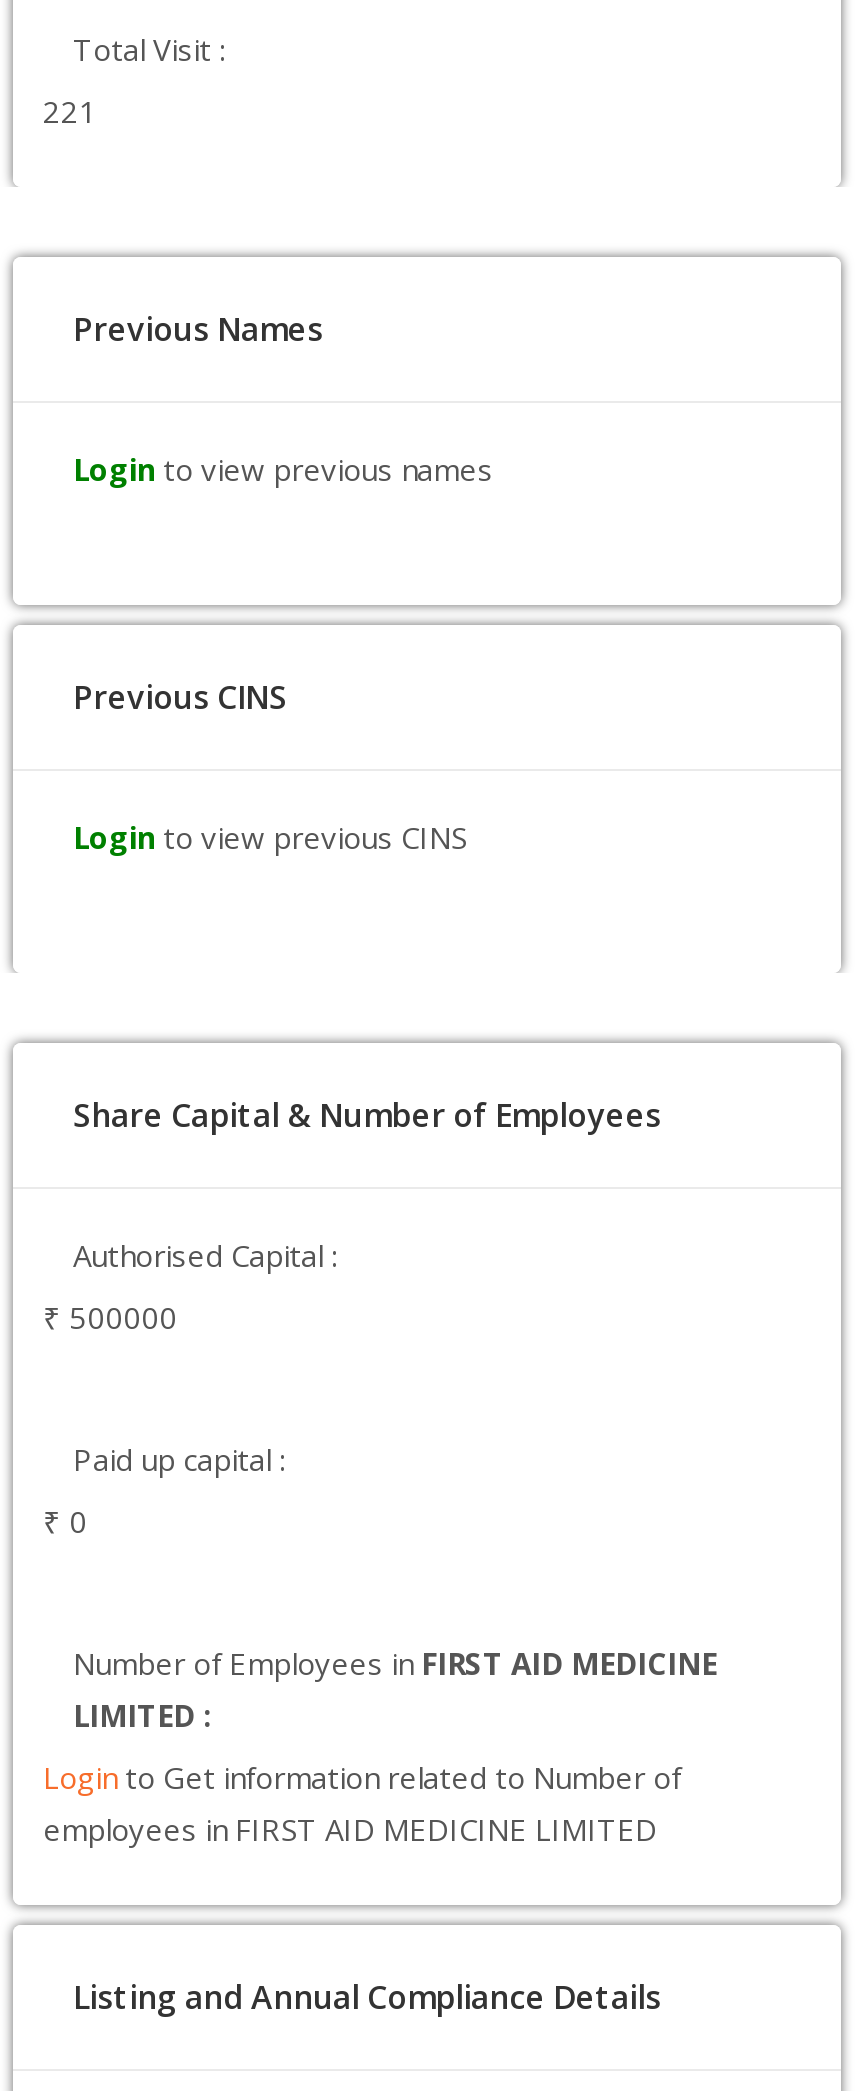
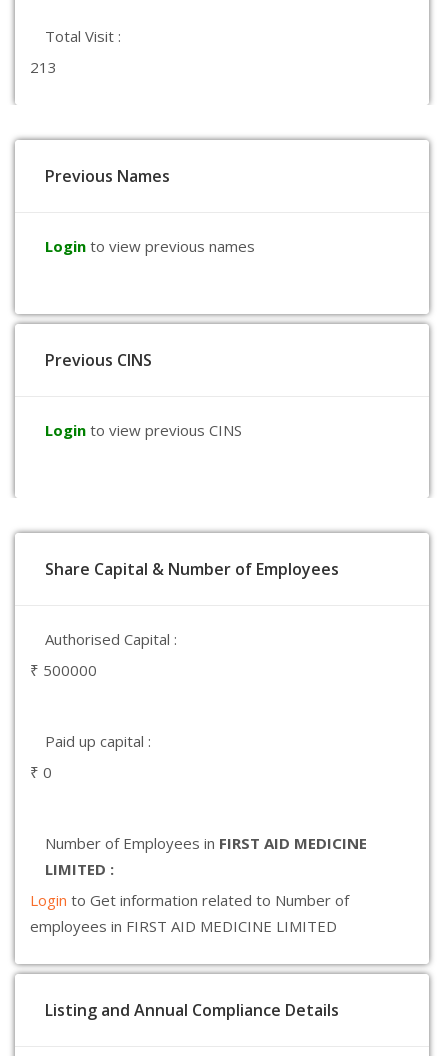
- 221
+ 213
